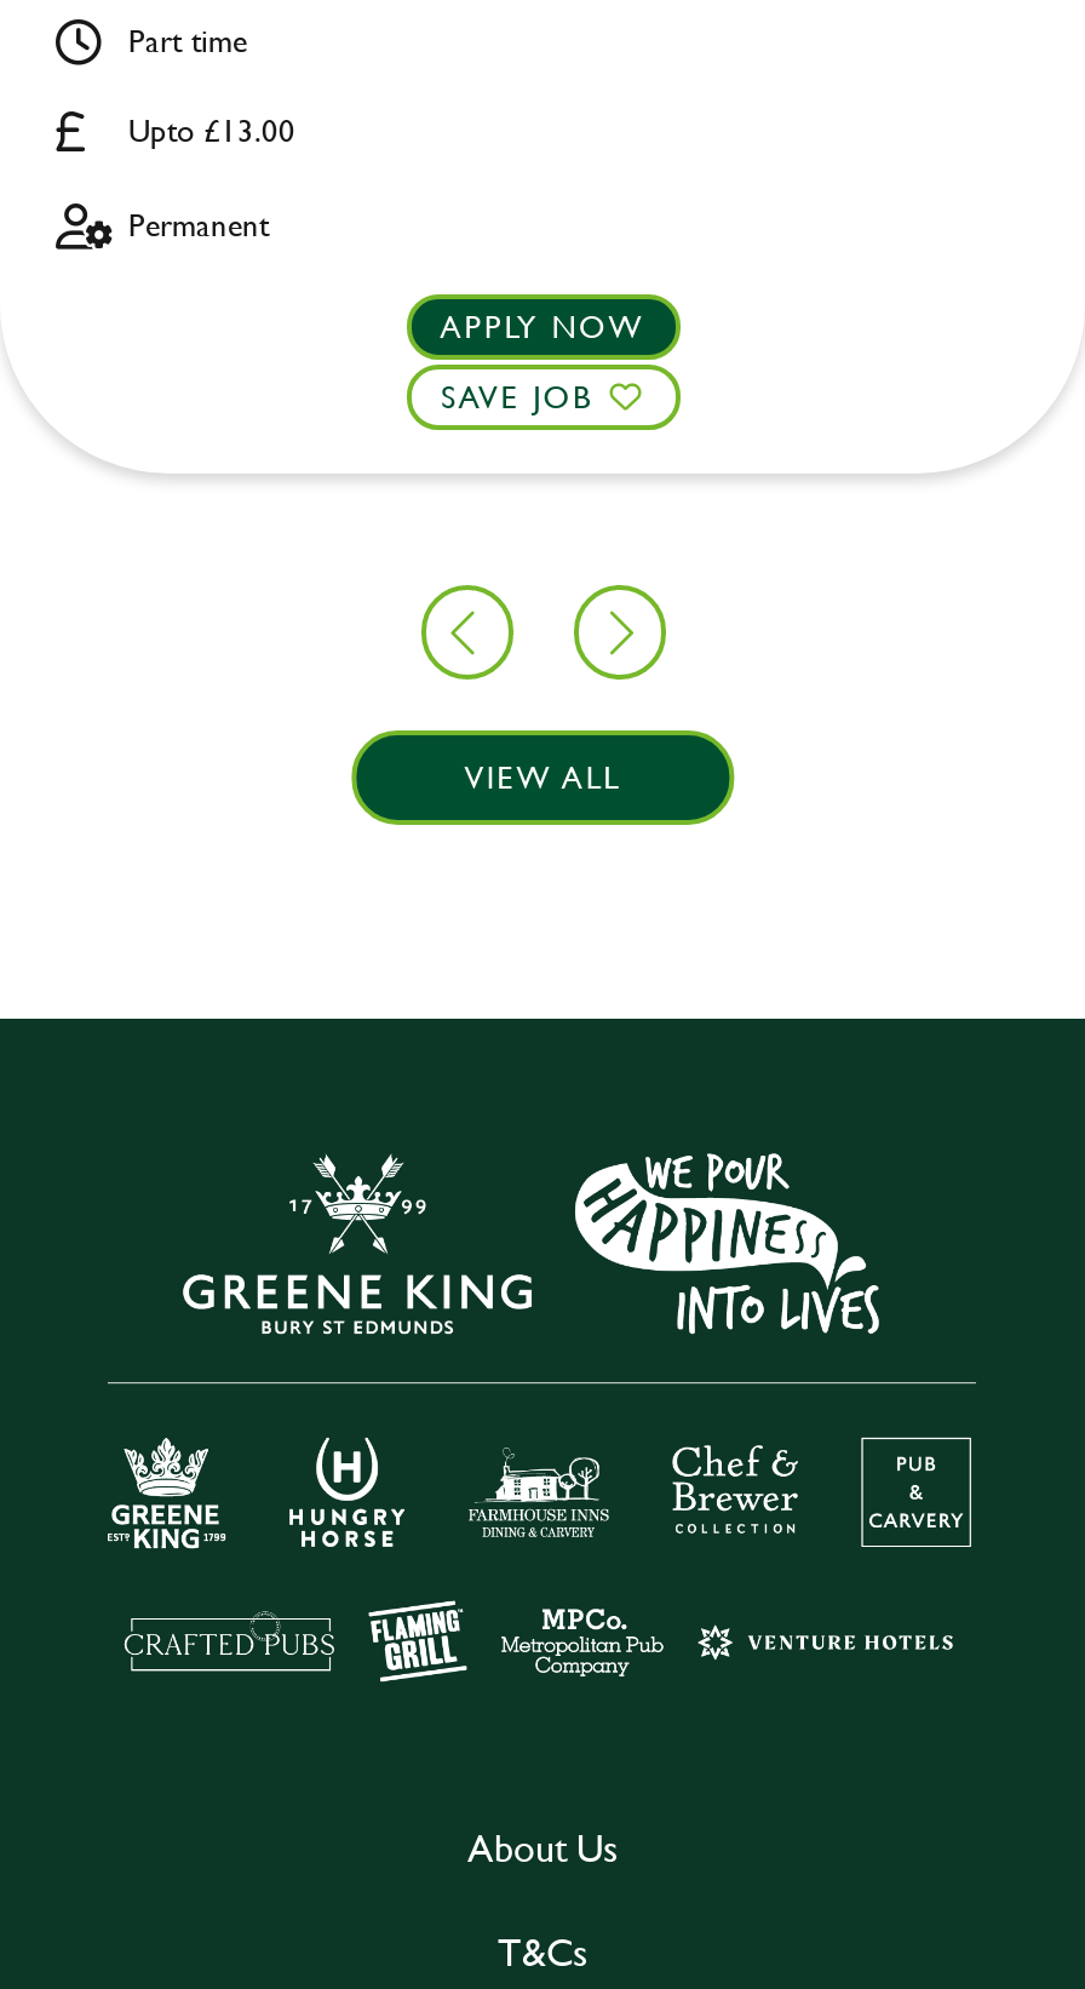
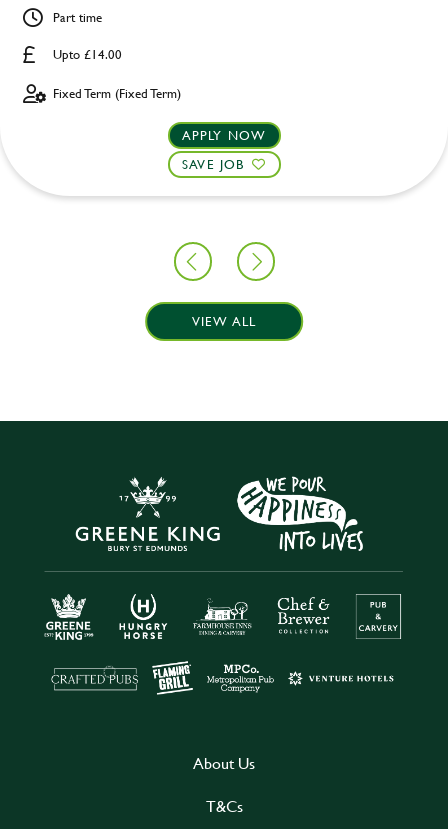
- Upto £13.00
+ Upto £14.00

- Permanent
+ Fixed Term (Fixed Term)
